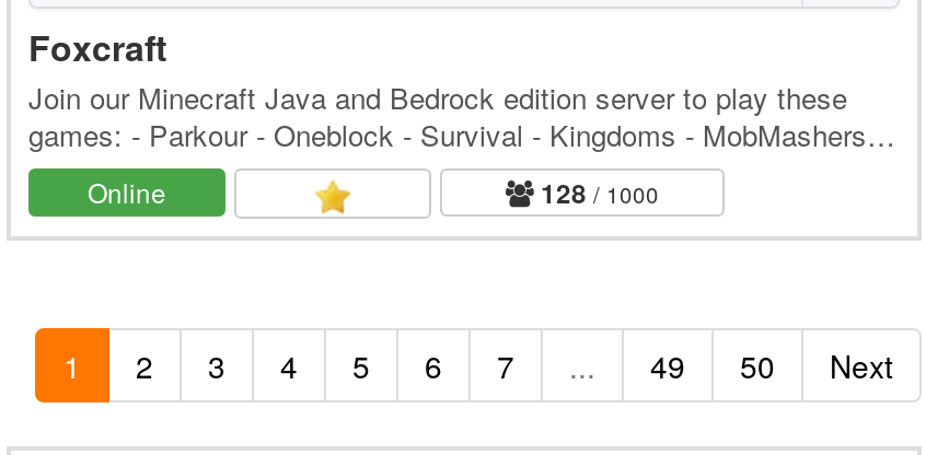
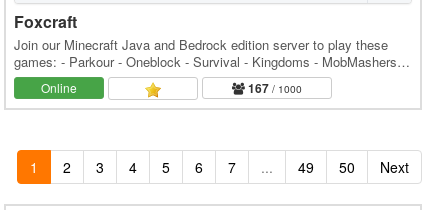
- 128 / 1000
+ 167 / 1000
